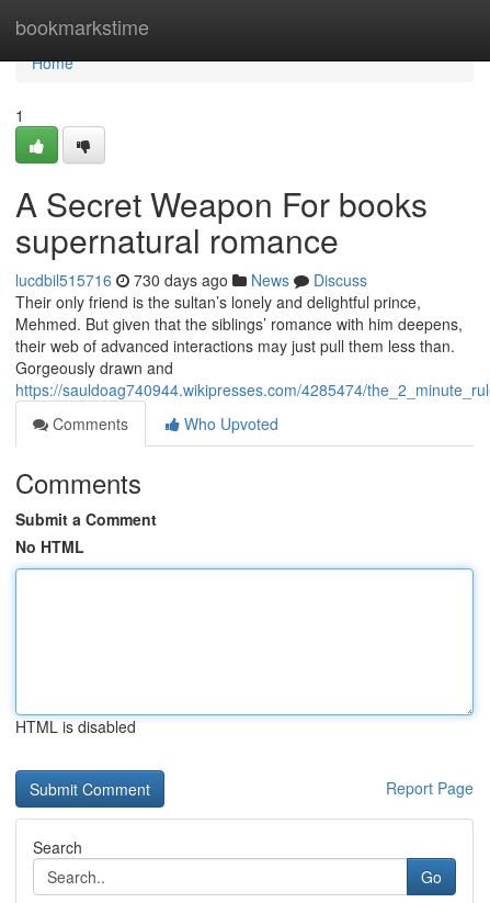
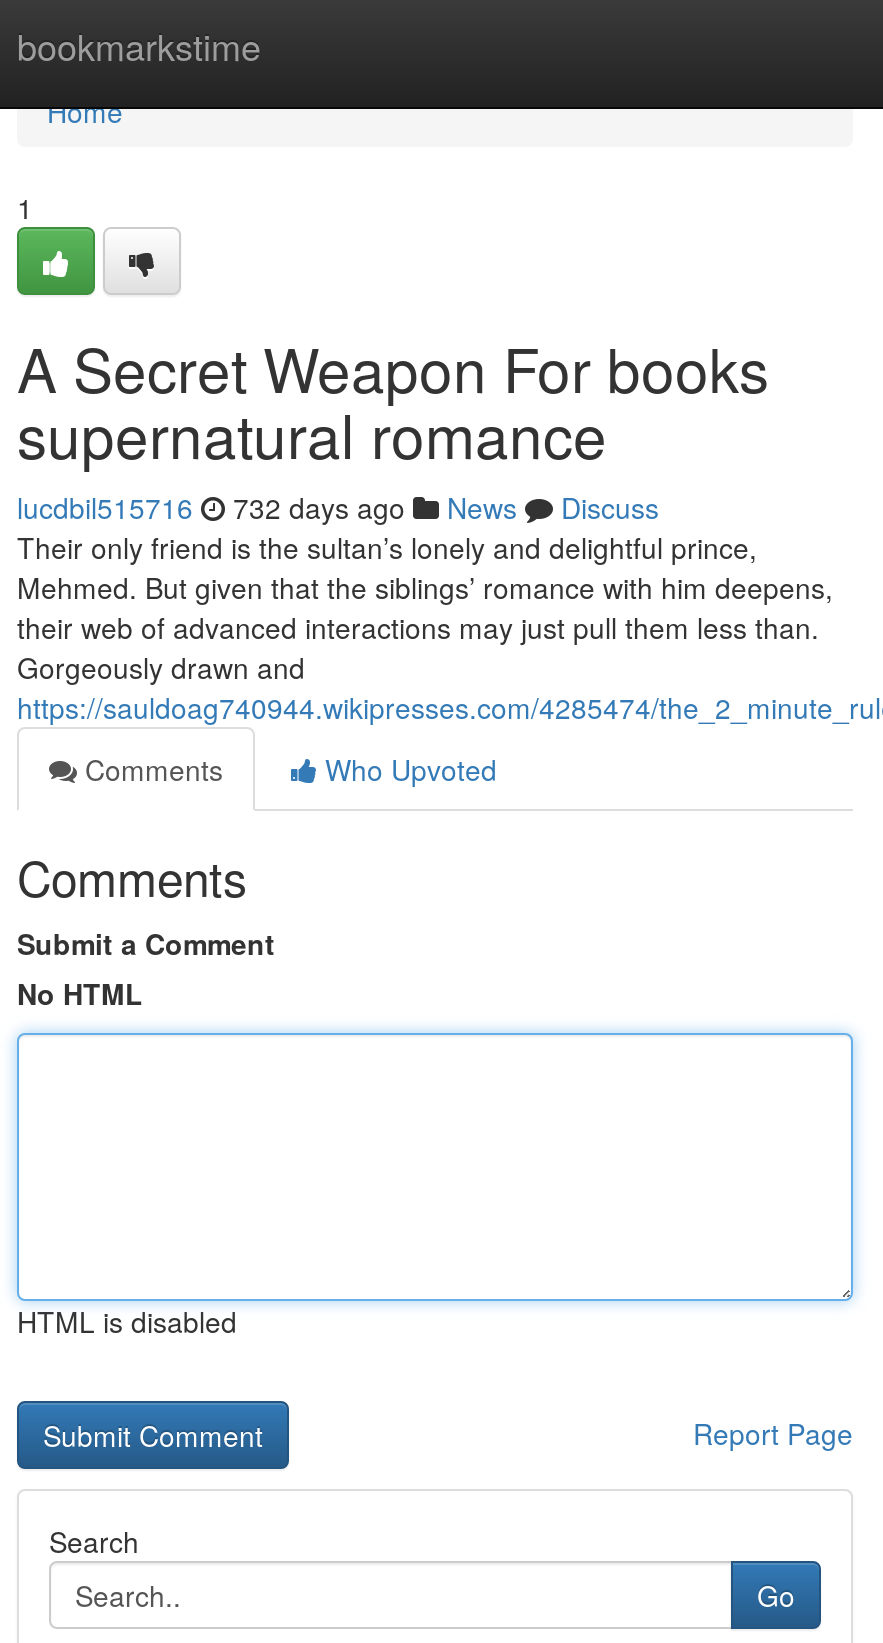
- lucdbil515716 730 days ago News Discuss
+ lucdbil515716 732 days ago News Discuss
